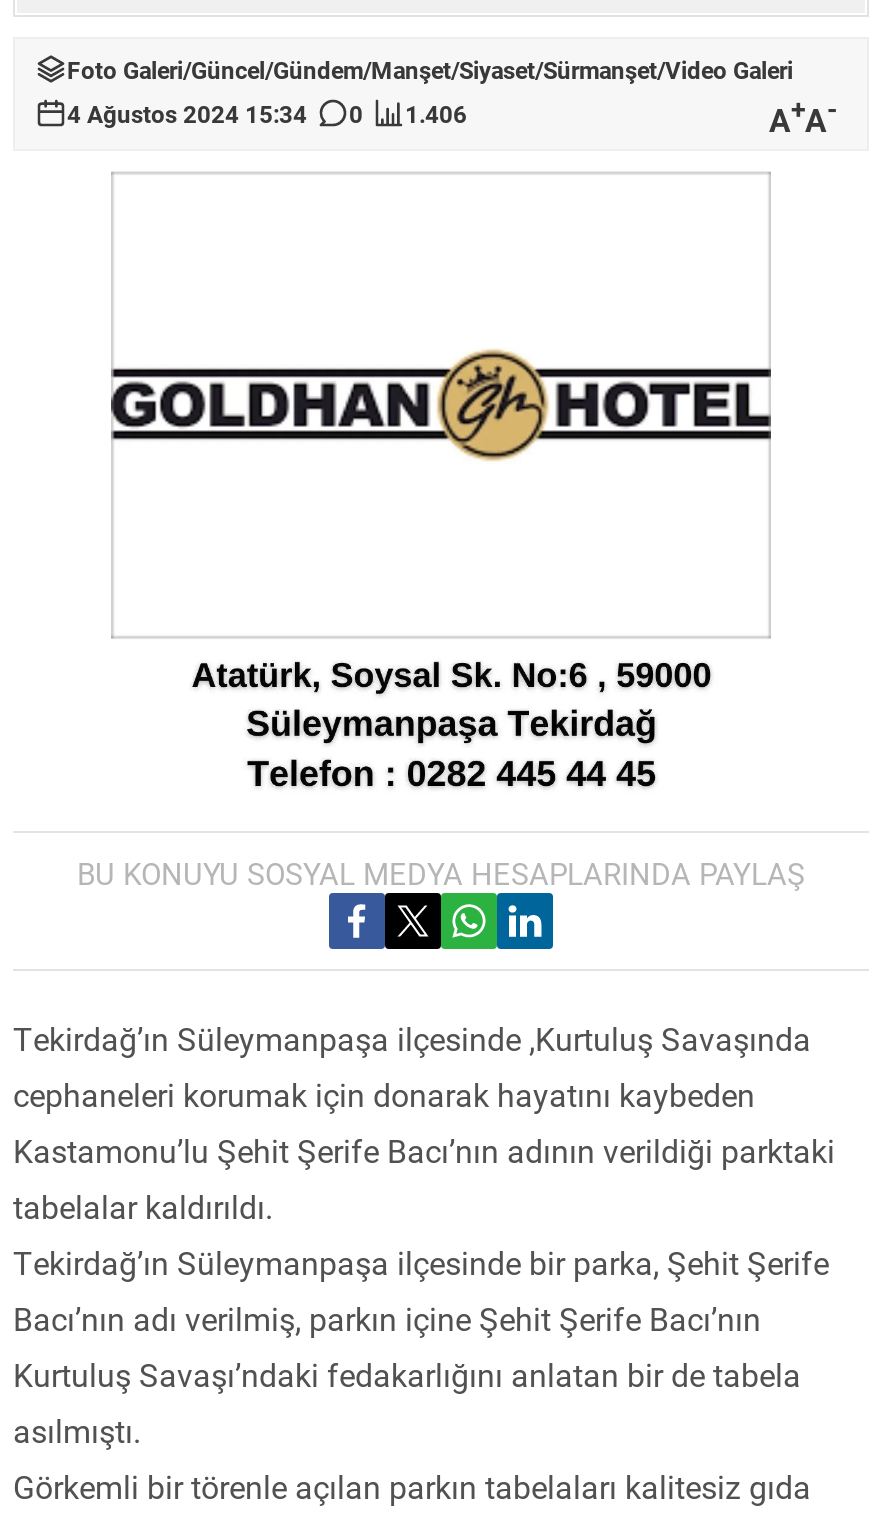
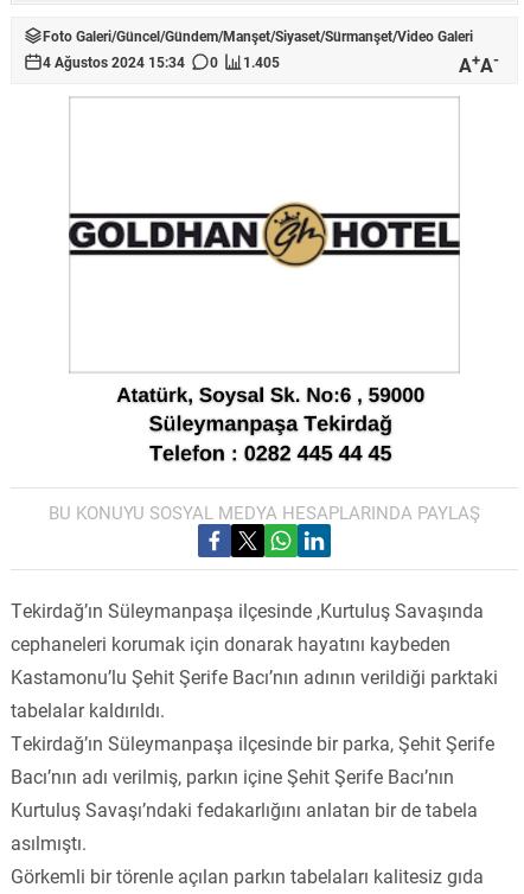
- 4 Ağustos 2024 15:34 0 1.406
+ 4 Ağustos 2024 15:34 0 1.405
